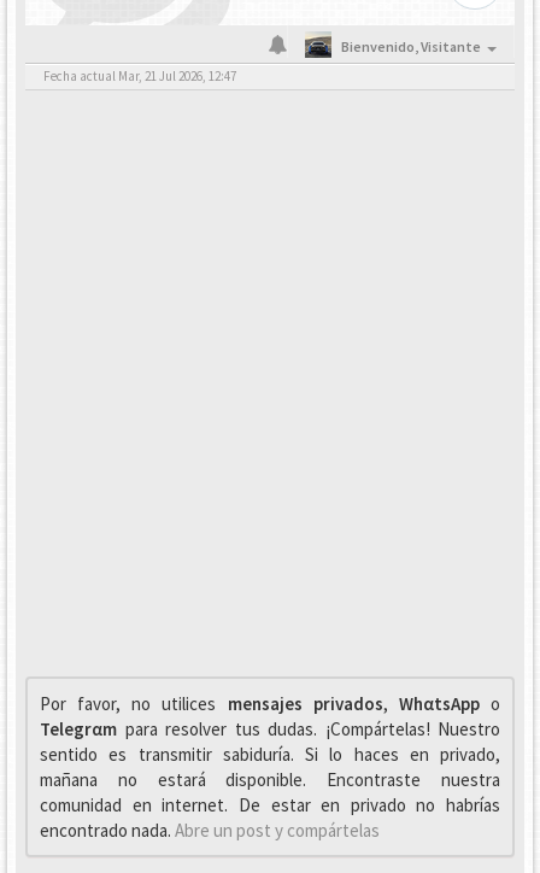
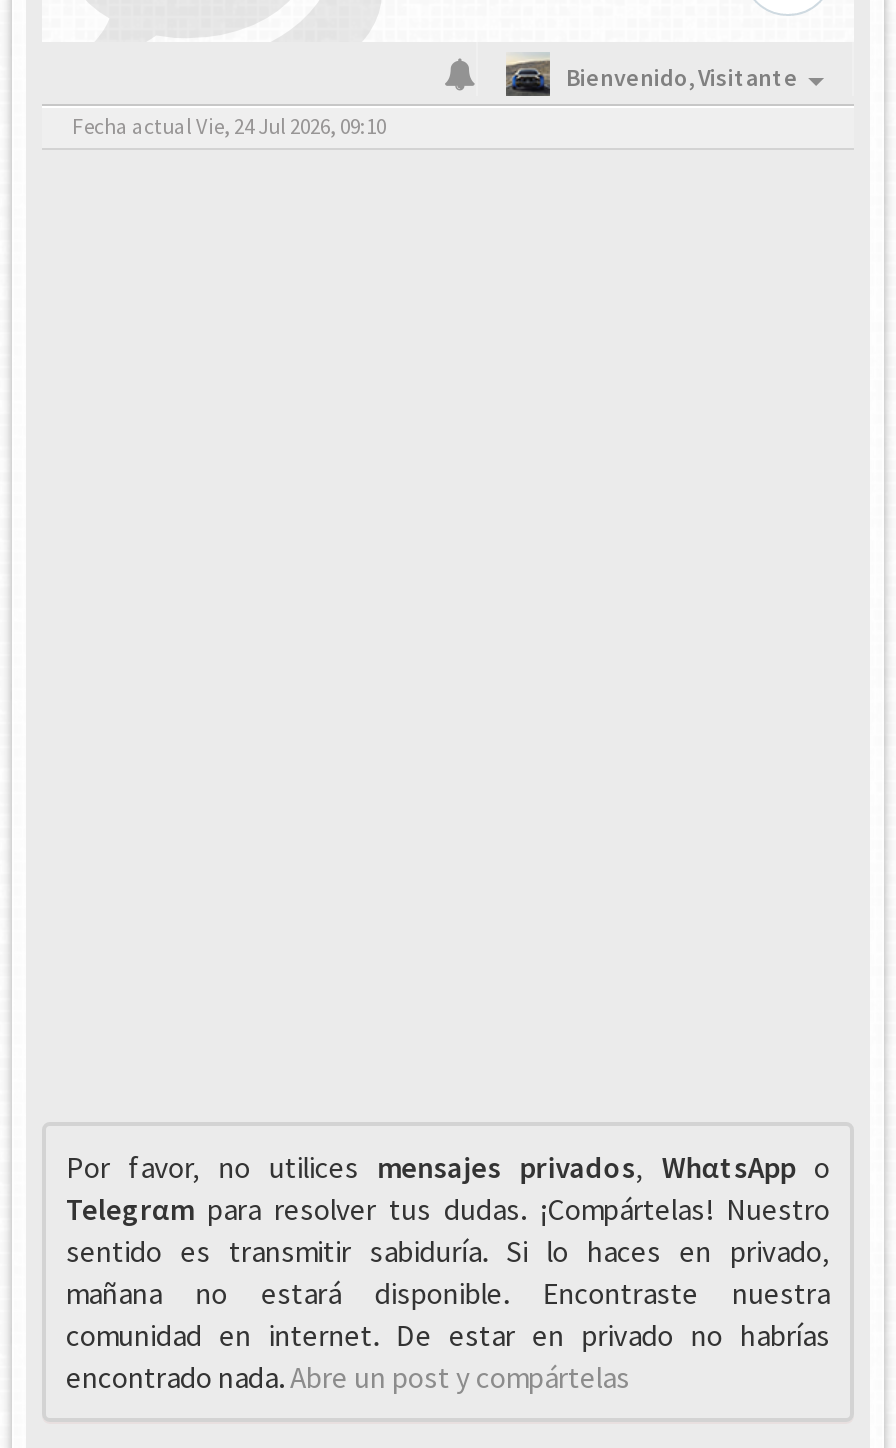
- Fecha actual Mar, 21 Jul 2026, 12:47
+ Fecha actual Vie, 24 Jul 2026, 09:10
